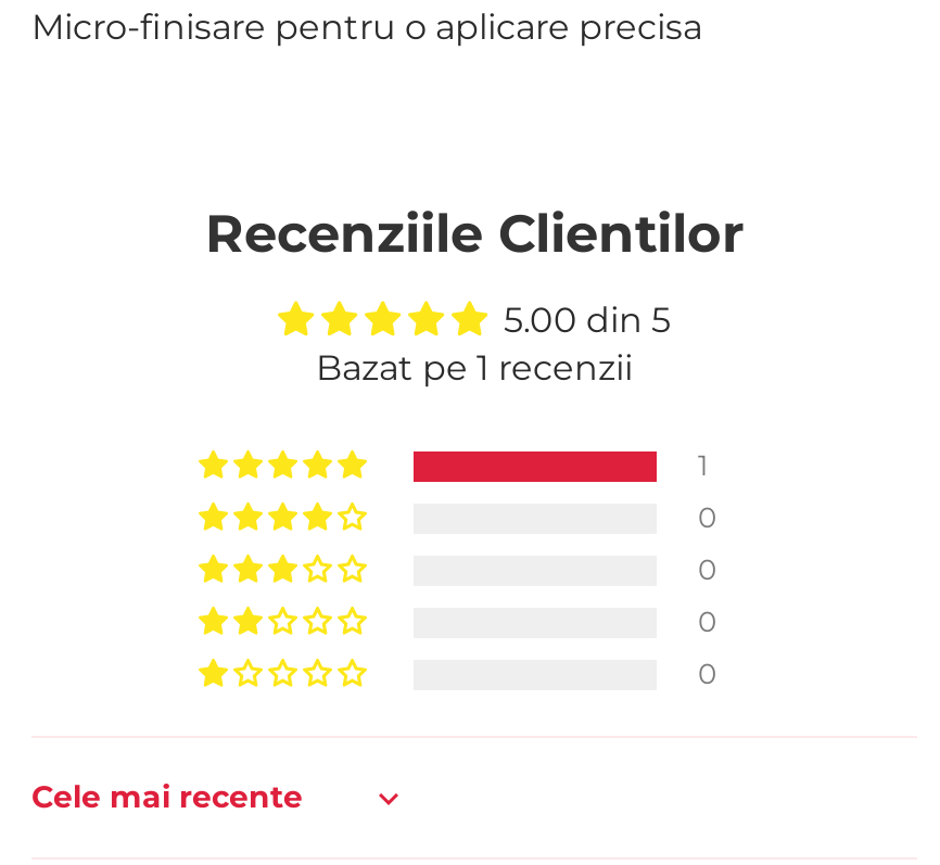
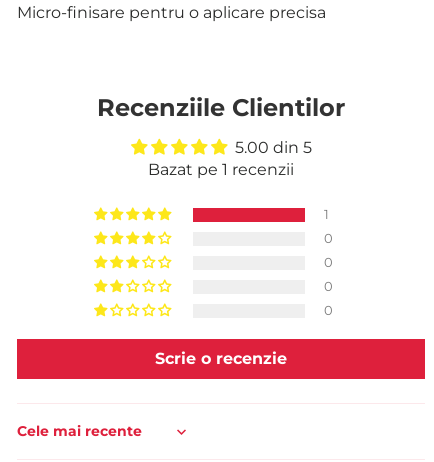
+ Scrie o recenzie
